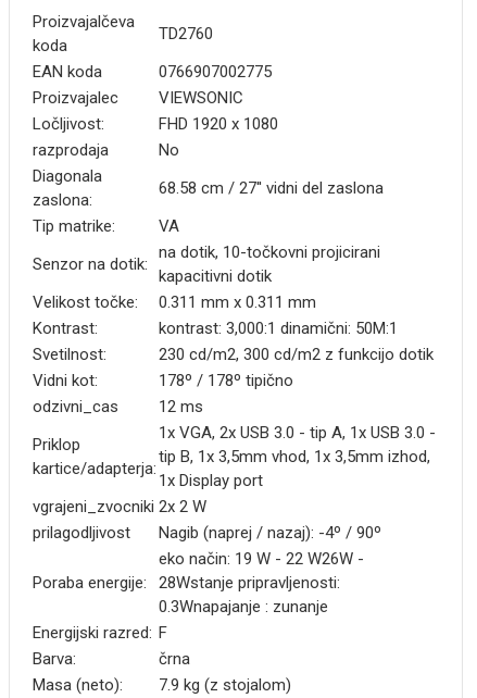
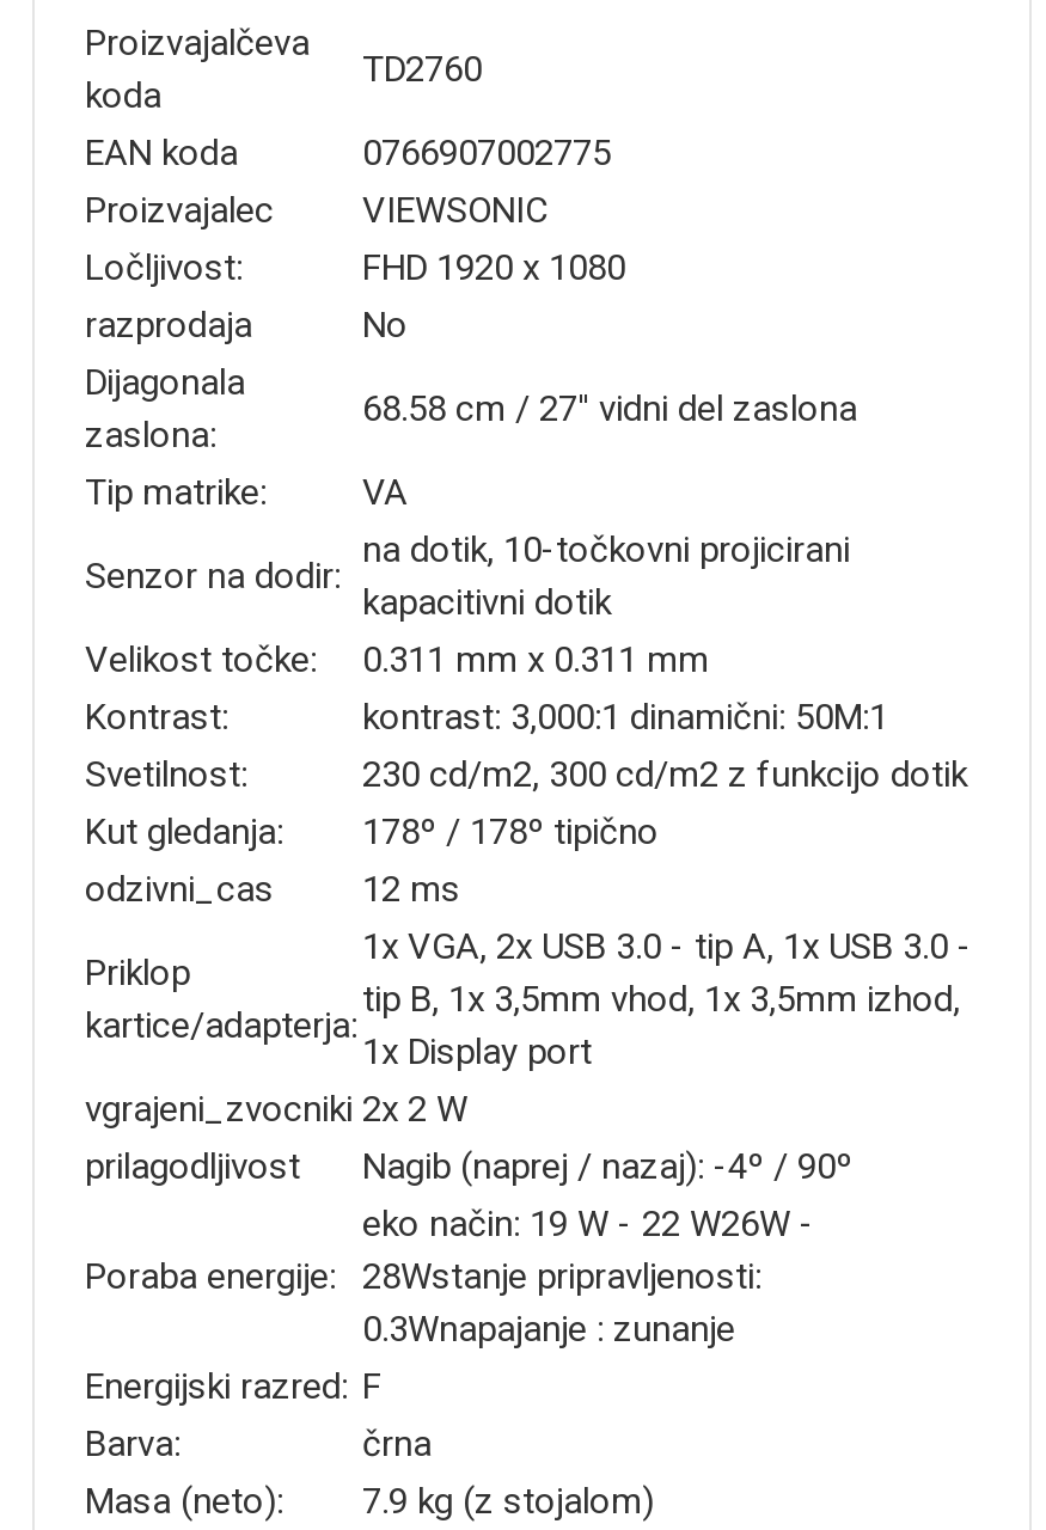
- Diagonala
+ Dijagonala

- Senzor na dotik:
+ Senzor na dodir:

- Vidni kot:
+ Kut gledanja:
